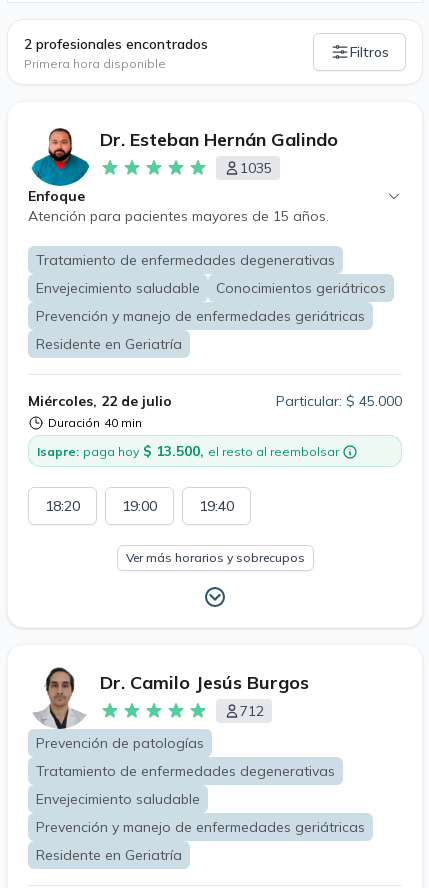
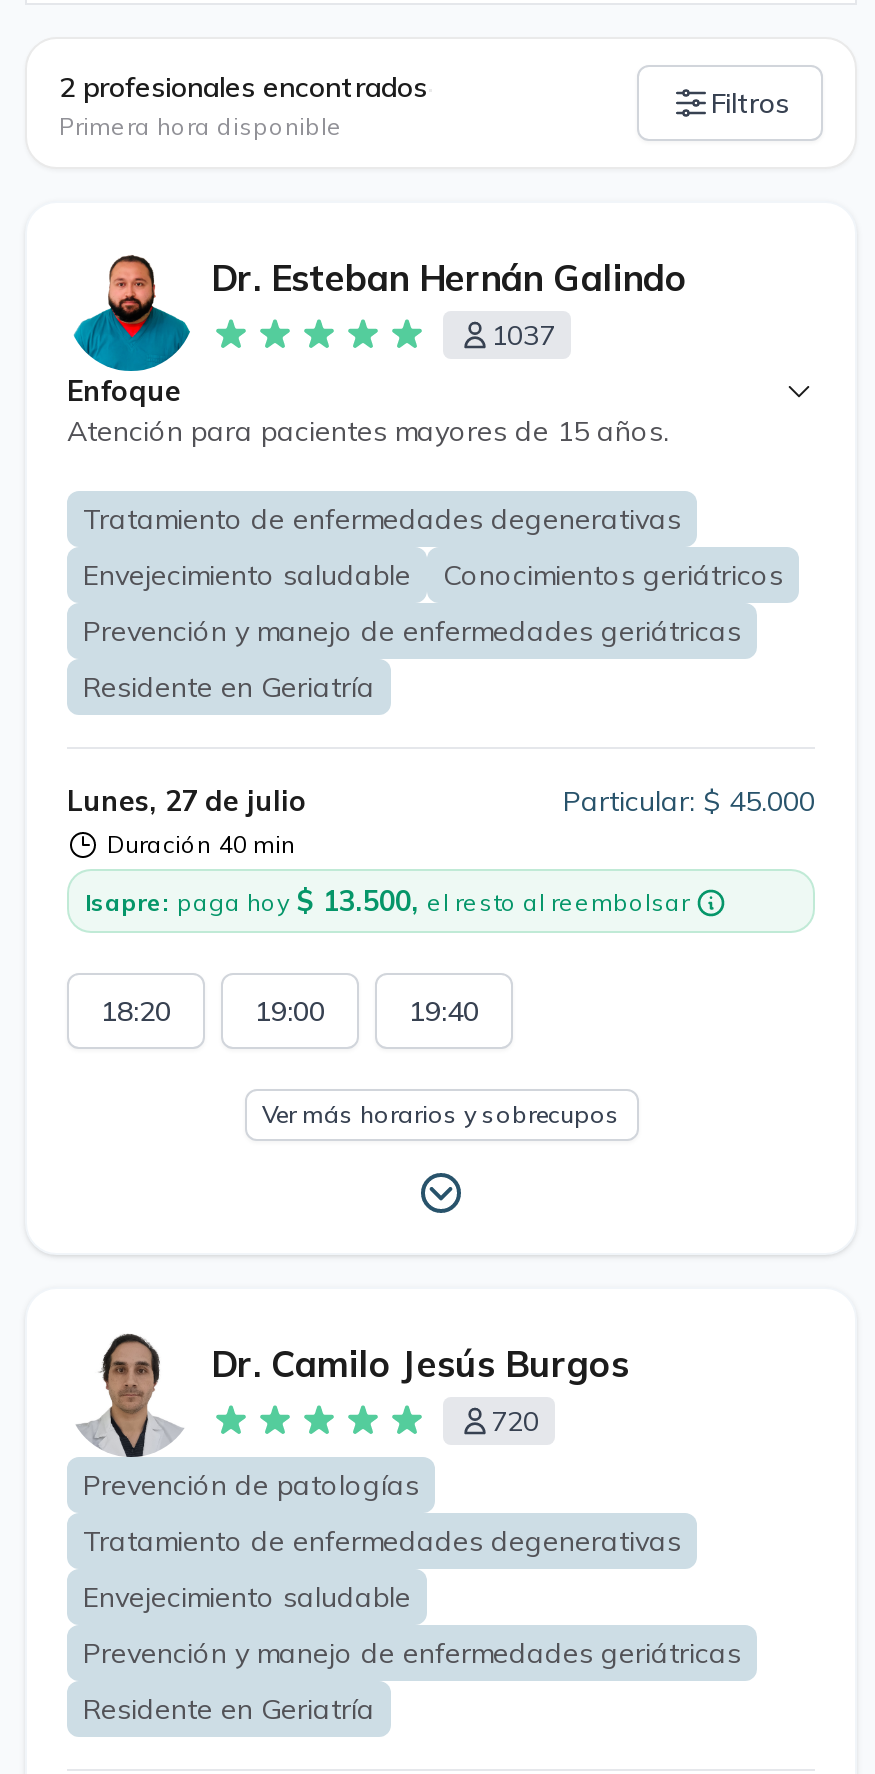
- 1035
+ 1037

- Miércoles, 22 de julio
+ Lunes, 27 de julio

- 712
+ 720
